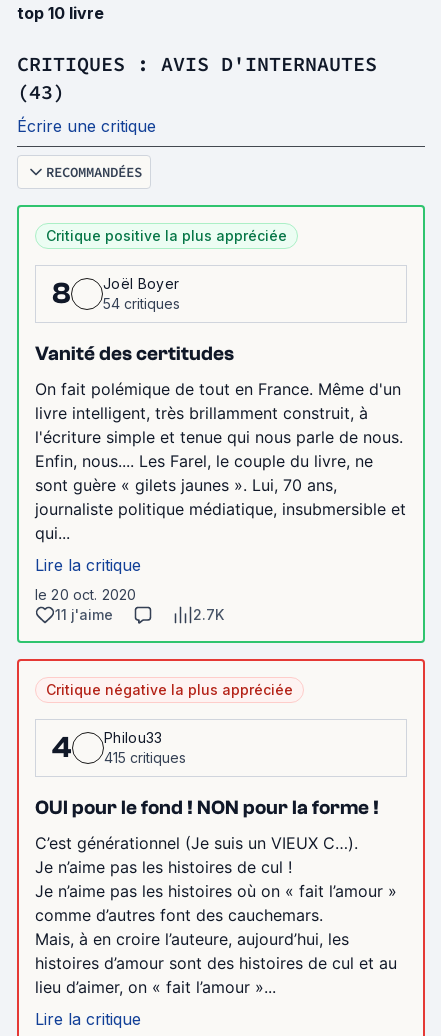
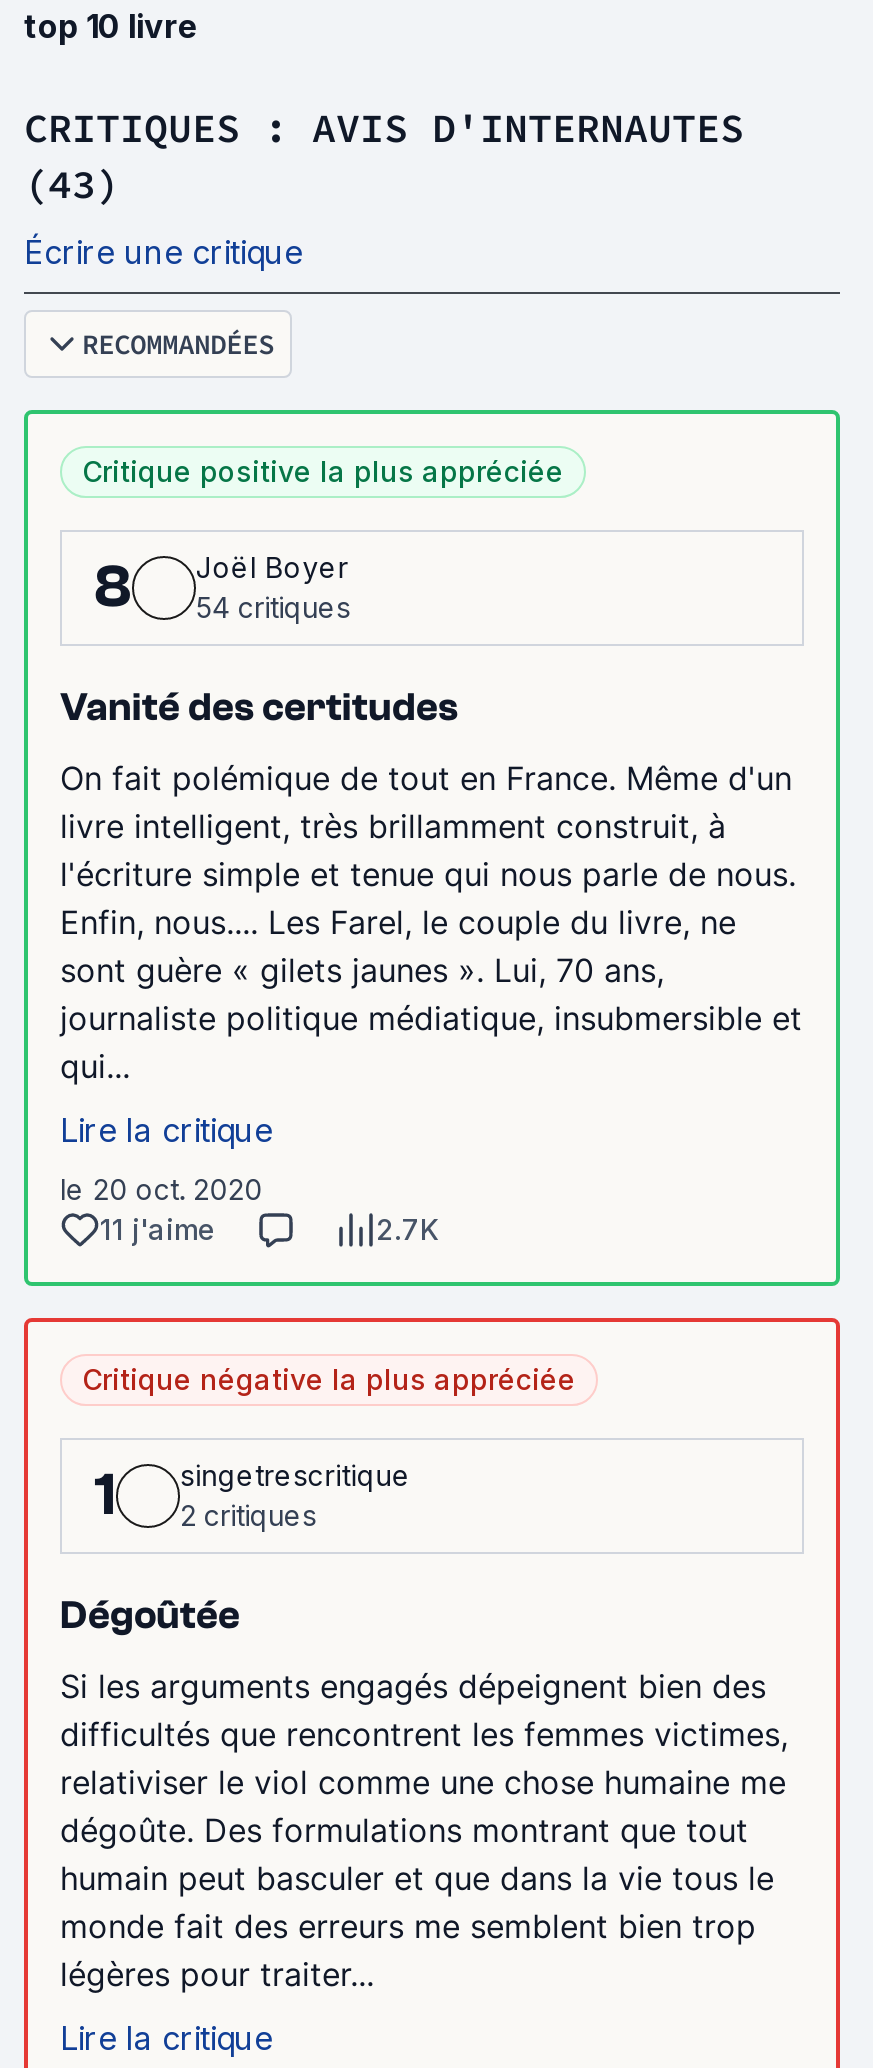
- 4
- Philou33
- 415 critiques
+ 1
+ singetrescritique
+ 2 critiques

- OUI pour le fond ! NON pour la forme !
+ Dégoûtée

- C’est générationnel (Je suis un VIEUX C…).
- Je n’aime pas les histoires de cul !
- Je n’aime pas les histoires où on « fait l’amour »
- comme d’autres font des cauchemars.
- Mais, à en croire l’auteure, aujourd’hui, les
- histoires d’amour sont des histoires de cul et au
- lieu d’aimer, on « fait l’amour »...
+ Si les arguments engagés dépeignent bien des
+ difficultés que rencontrent les femmes victimes,
+ relativiser le viol comme une chose humaine me
+ dégoûte. Des formulations montrant que tout
+ humain peut basculer et que dans la vie tous le
+ monde fait des erreurs me semblent bien trop
+ légères pour traiter...
